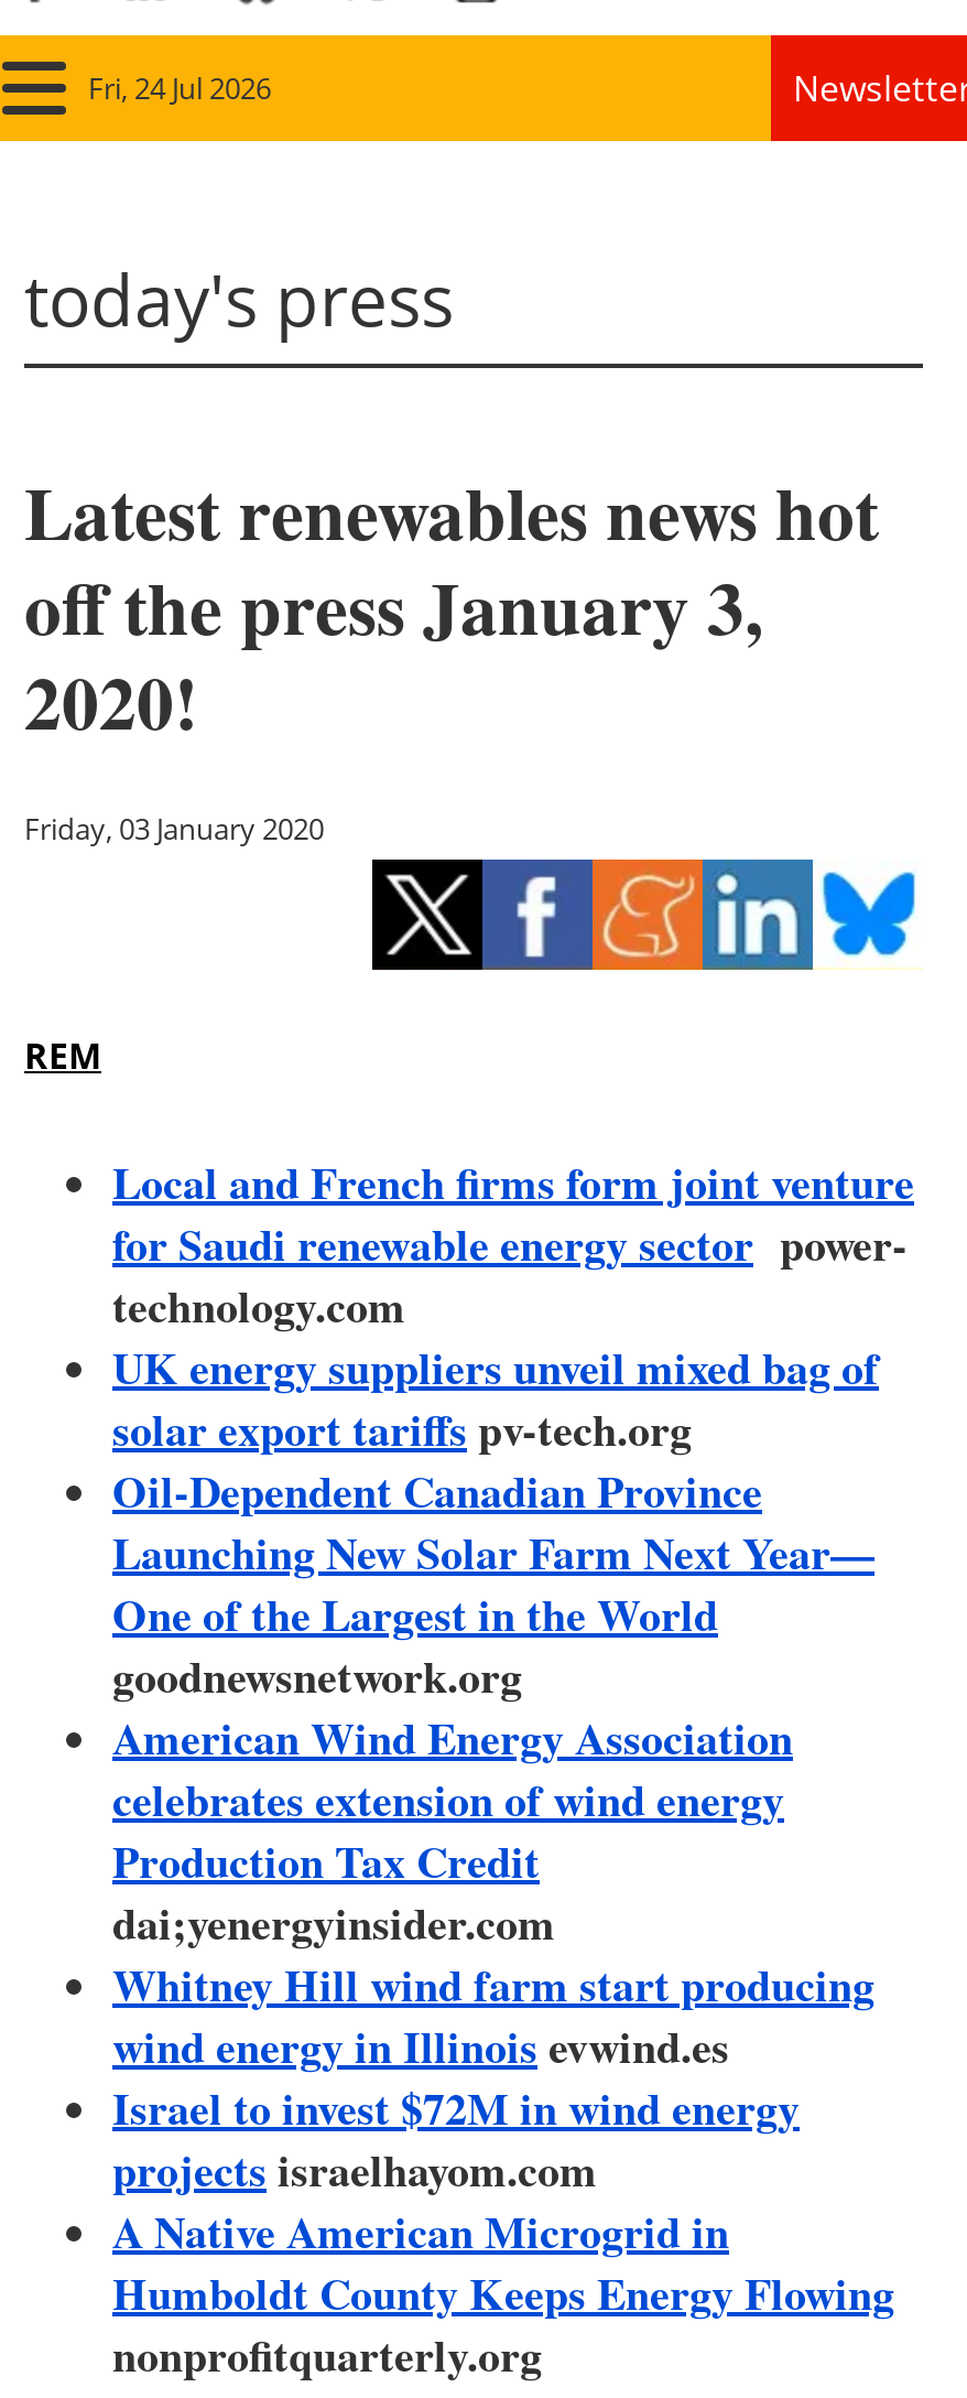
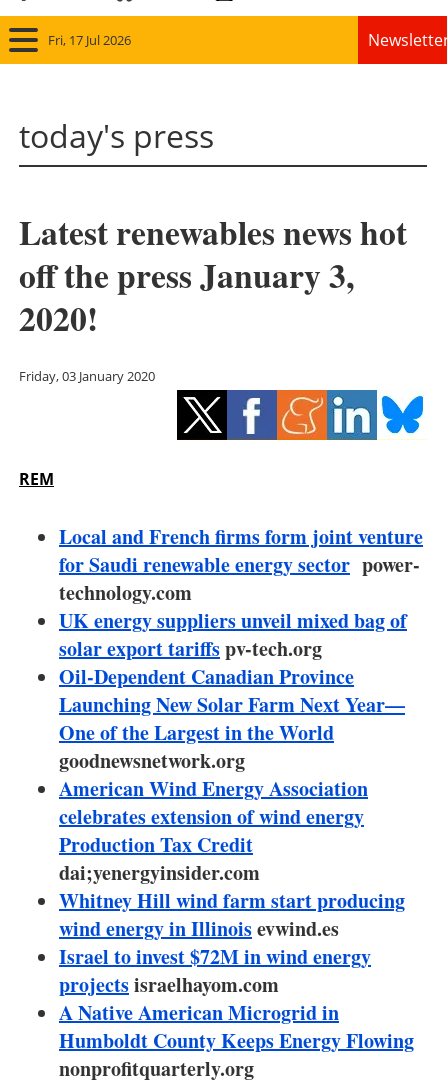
- Fri, 24 Jul 2026
+ Fri, 17 Jul 2026
